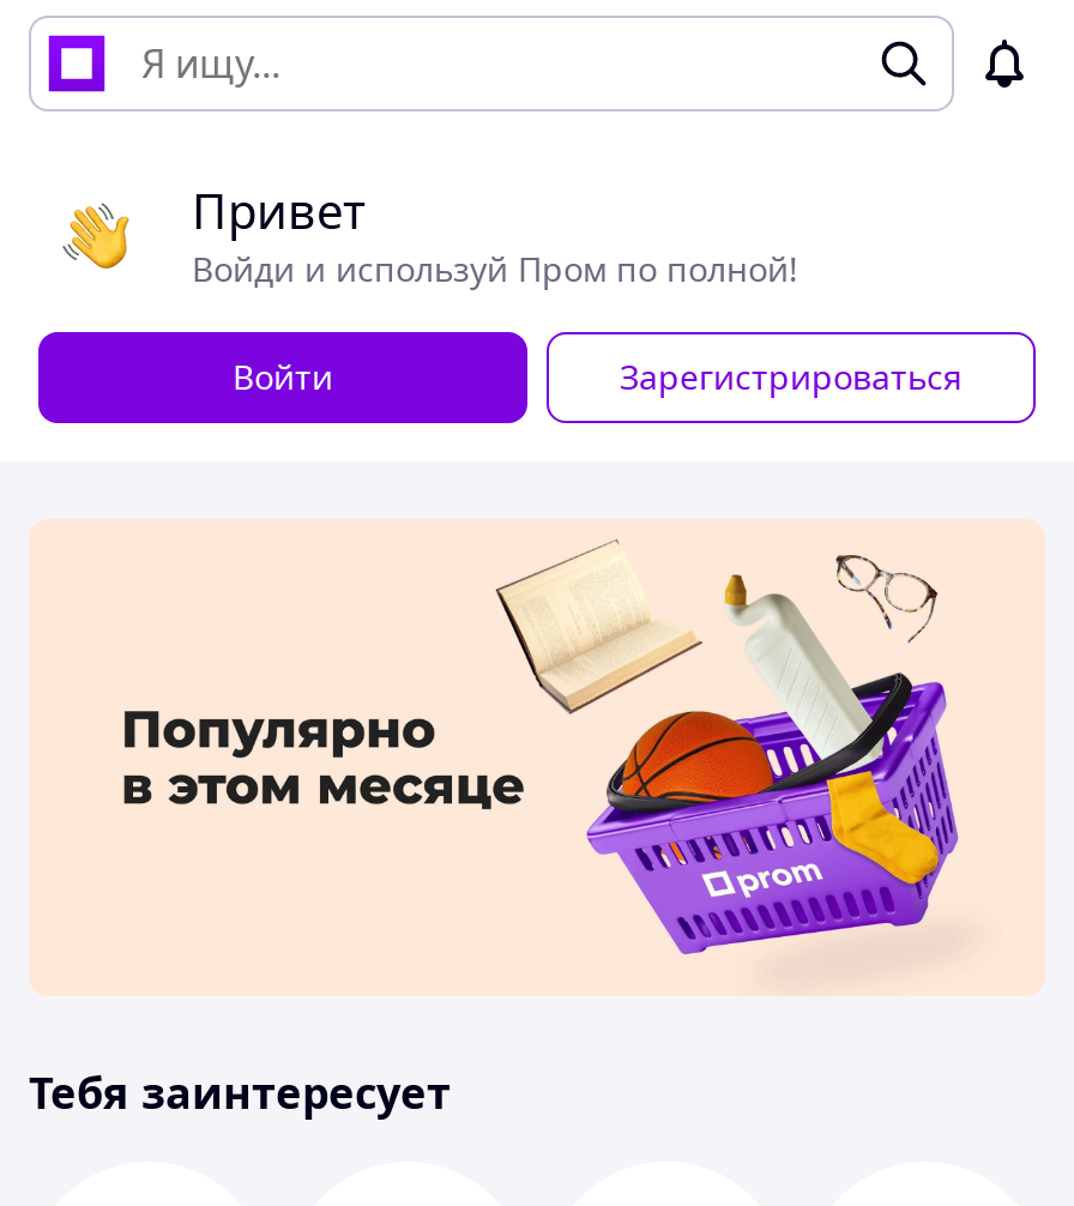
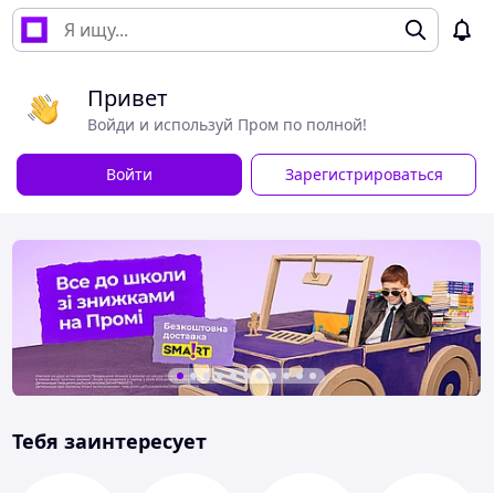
- [image]
+ [image]
